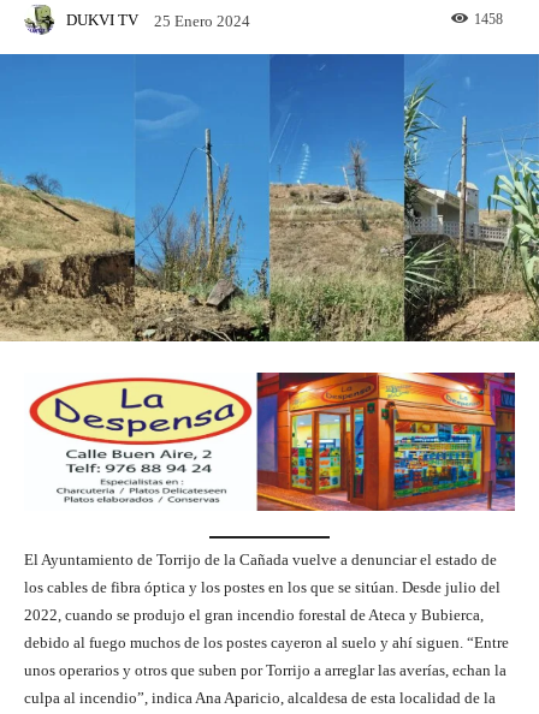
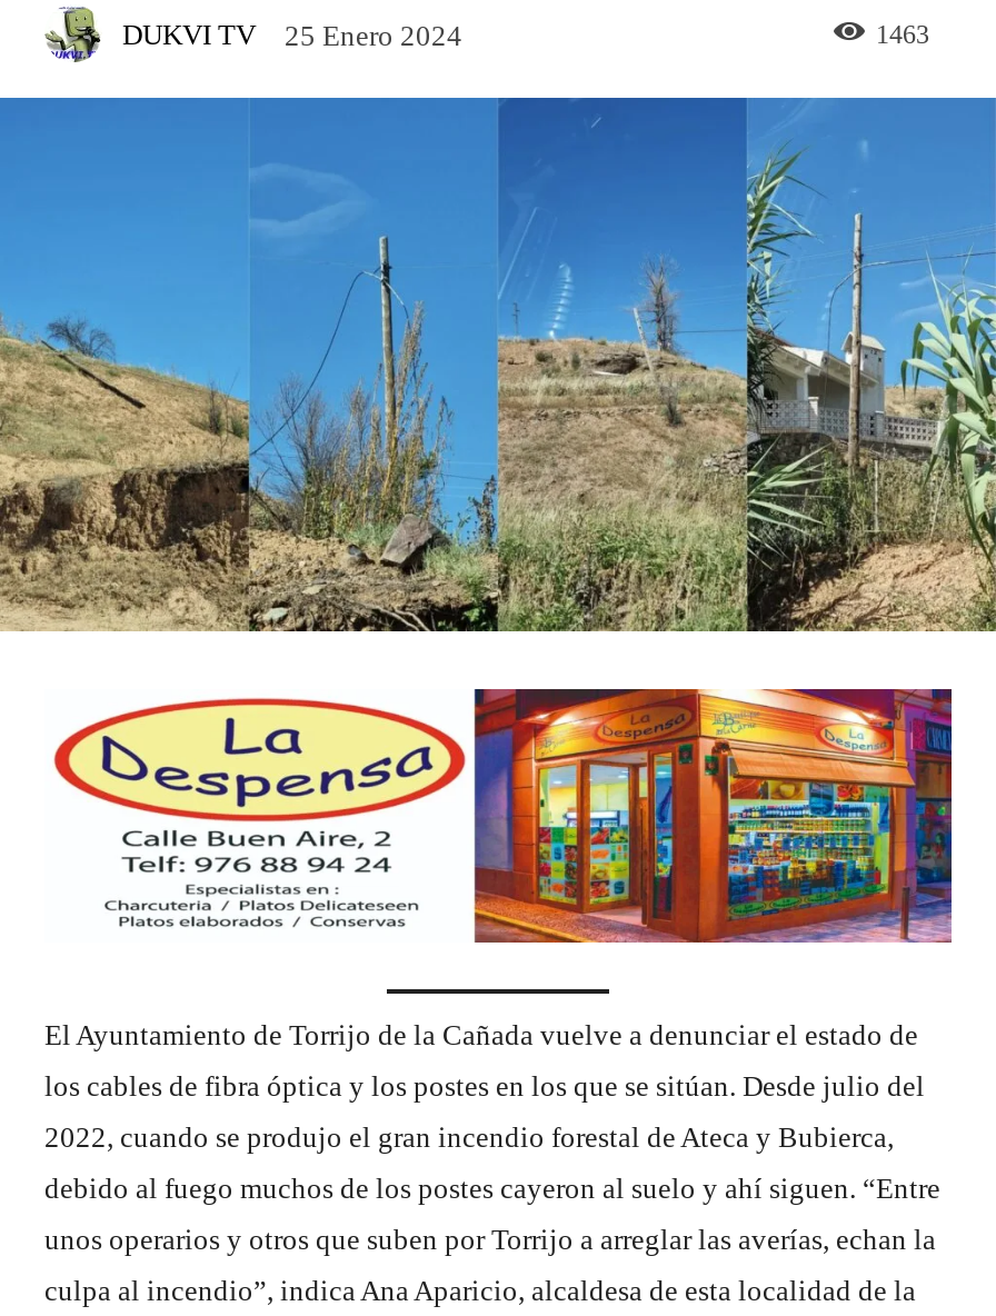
- 1458
+ 1463
